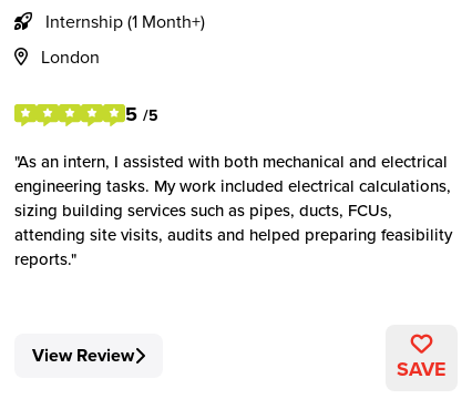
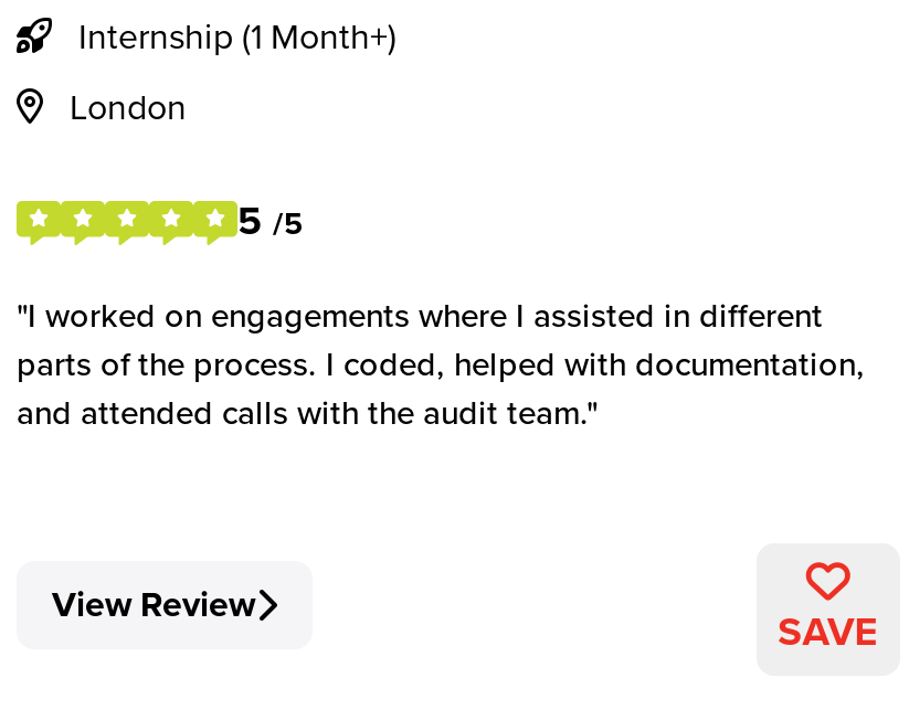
- As an intern, I assisted with both mechanical and electrical
- engineering tasks. My work included electrical calculations,
- sizing building services such as pipes, ducts, FCUs,
- attending site visits, audits and helped preparing feasibility
- reports.
+ I worked on engagements where I assisted in different
+ parts of the process. I coded, helped with documentation,
+ and attended calls with the audit team.
